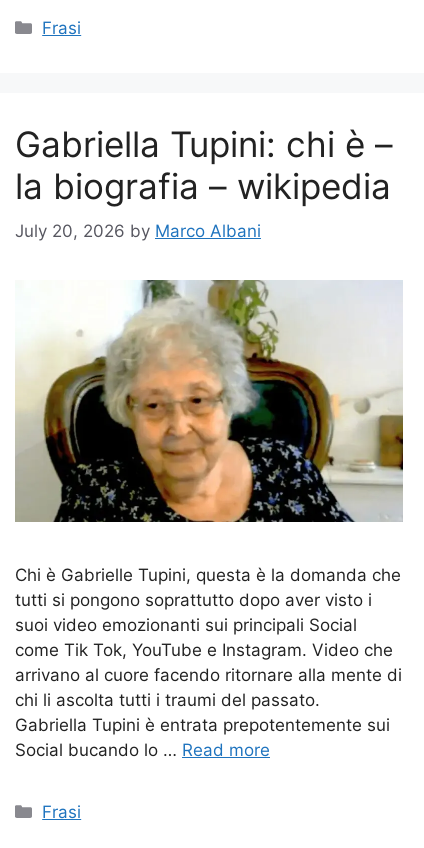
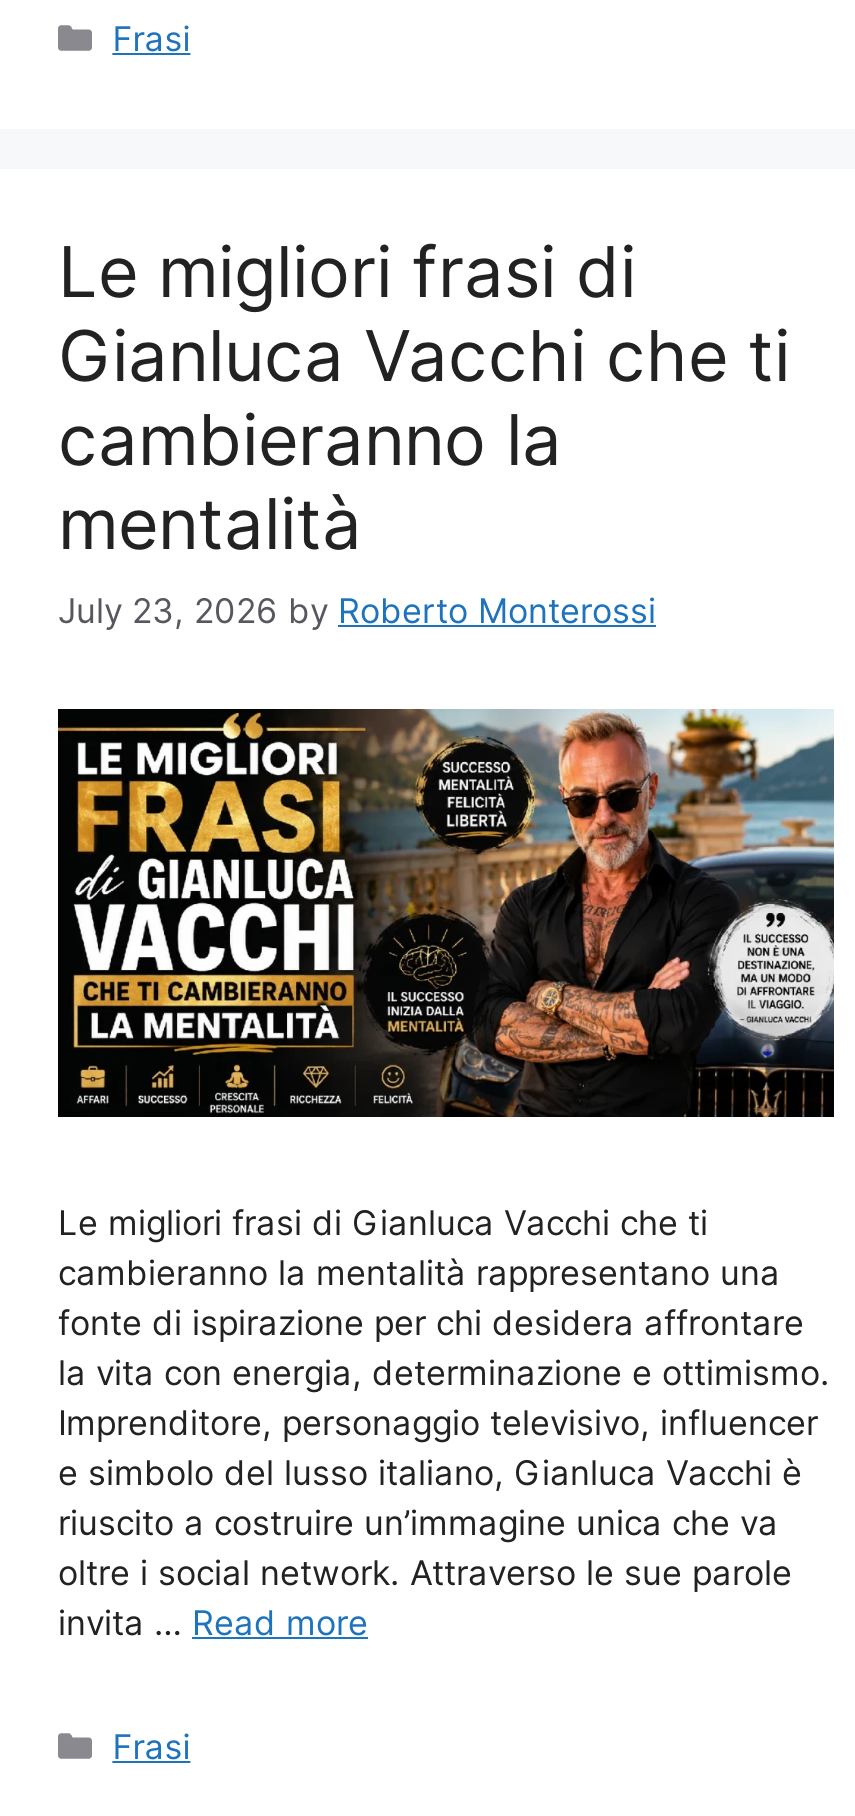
- Gabriella Tupini: chi è –
- la biografia – wikipedia
- July 20, 2026 by Marco Albani
+ Le migliori frasi di
+ Gianluca Vacchi che ti
+ cambieranno la
+ mentalità
+ July 23, 2026 by Roberto Monterossi

- [image]
+ [image]

- Chi è Gabrielle Tupini, questa è la domanda che
- tutti si pongono soprattutto dopo aver visto i
- suoi video emozionanti sui principali Social
- come Tik Tok, YouTube e Instagram. Video che
- arrivano al cuore facendo ritornare alla mente di
- chi li ascolta tutti i traumi del passato.
- Gabriella Tupini è entrata prepotentemente sui
- Social bucando lo … Read more
+ Le migliori frasi di Gianluca Vacchi che ti
+ cambieranno la mentalità rappresentano una
+ fonte di ispirazione per chi desidera affrontare
+ la vita con energia, determinazione e ottimismo.
+ Imprenditore, personaggio televisivo, influencer
+ e simbolo del lusso italiano, Gianluca Vacchi è
+ riuscito a costruire un’immagine unica che va
+ oltre i social network. Attraverso le sue parole
+ invita … Read more
